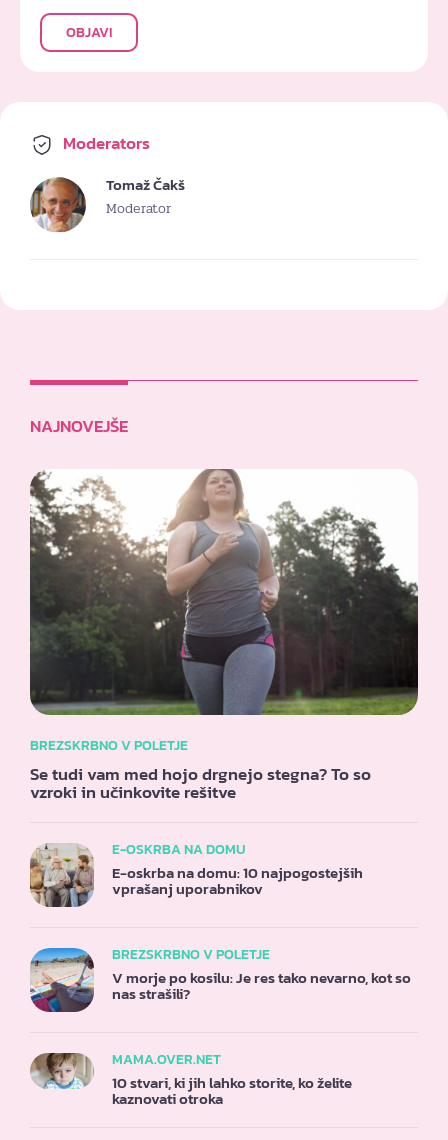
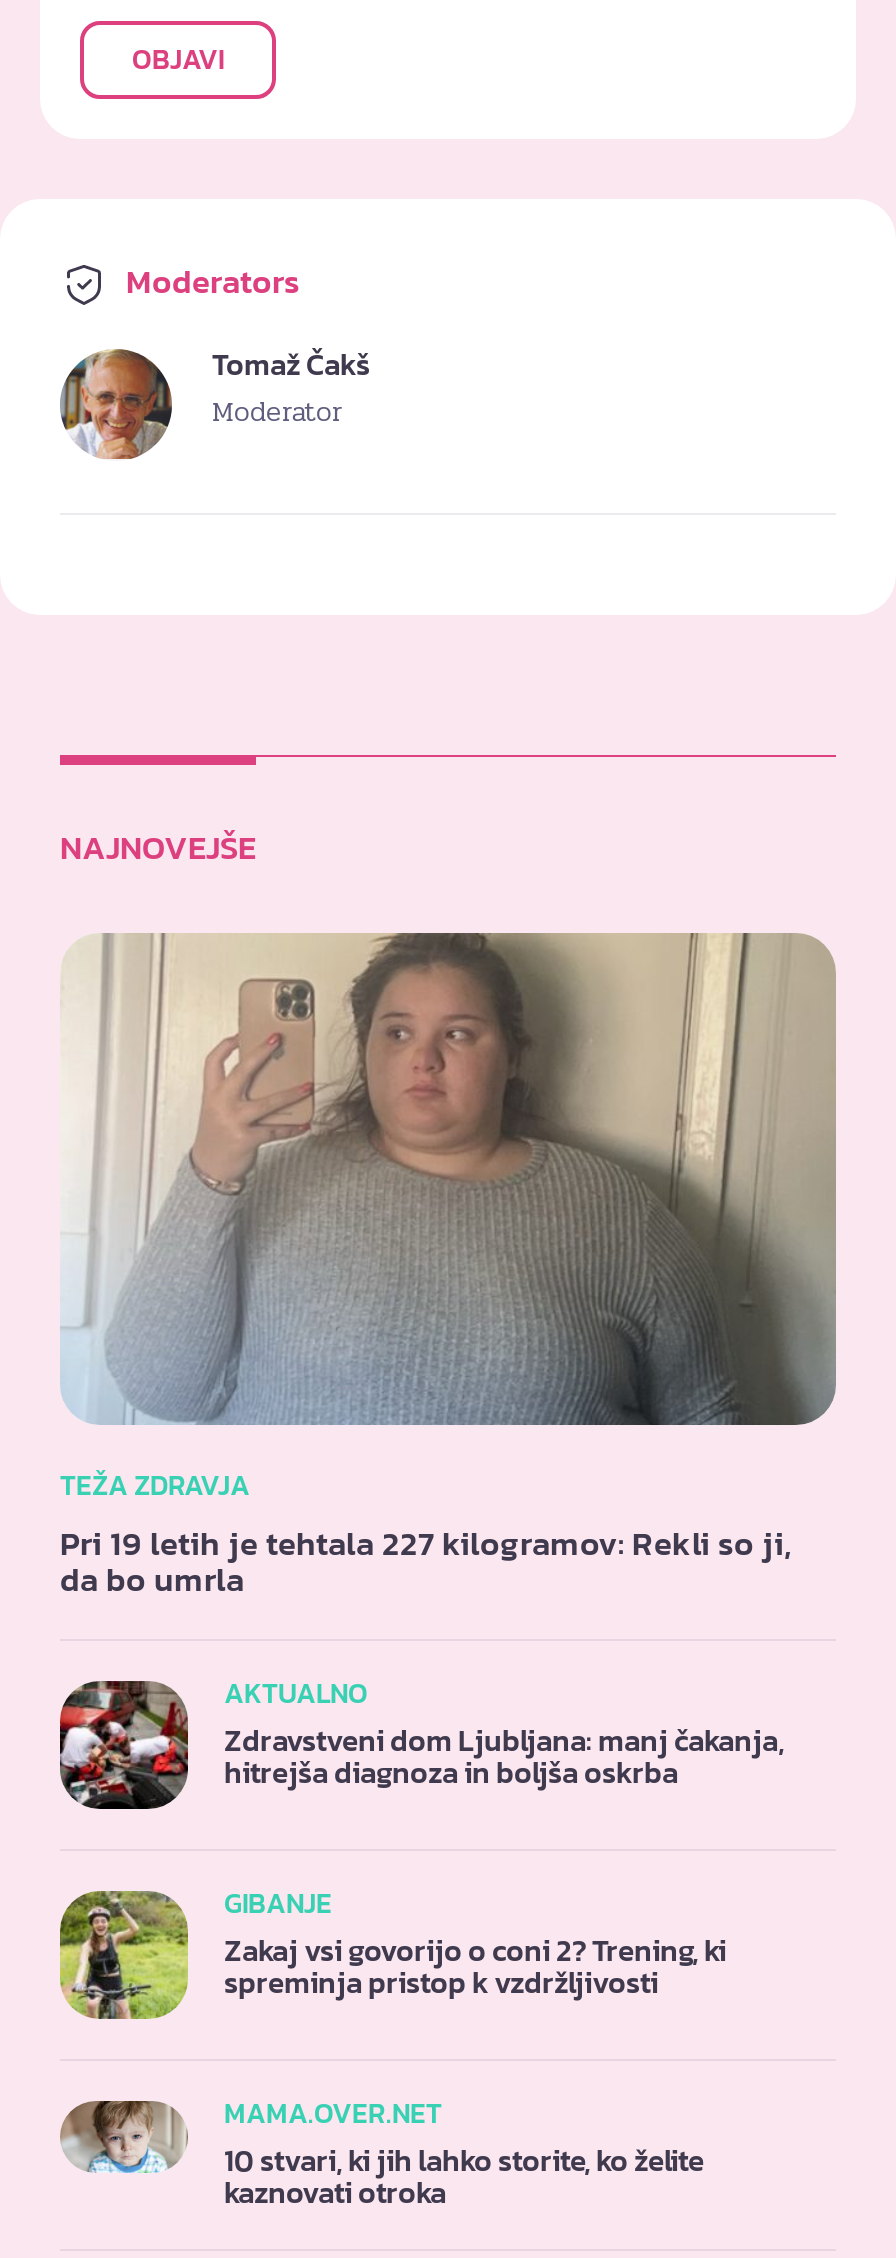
- [image]
- BREZSKRBNO V POLETJE
- Se tudi vam med hojo drgnejo stegna? To so
- vzroki in učinkovite rešitve
+ [image]
+ TEŽA ZDRAVJA
+ Pri 19 letih je tehtala 227 kilogramov: Rekli so ji,
+ da bo umrla

- [image]
- E-OSKRBA NA DOMU
- E-oskrba na domu: 10 najpogostejših
- vprašanj uporabnikov
+ [image]
+ AKTUALNO
+ Zdravstveni dom Ljubljana: manj čakanja,
+ hitrejša diagnoza in boljša oskrba

- [image]
- BREZSKRBNO V POLETJE
- V morje po kosilu: Je res tako nevarno, kot so
- nas strašili?
+ [image]
+ GIBANJE
+ Zakaj vsi govorijo o coni 2? Trening, ki
+ spreminja pristop k vzdržljivosti
